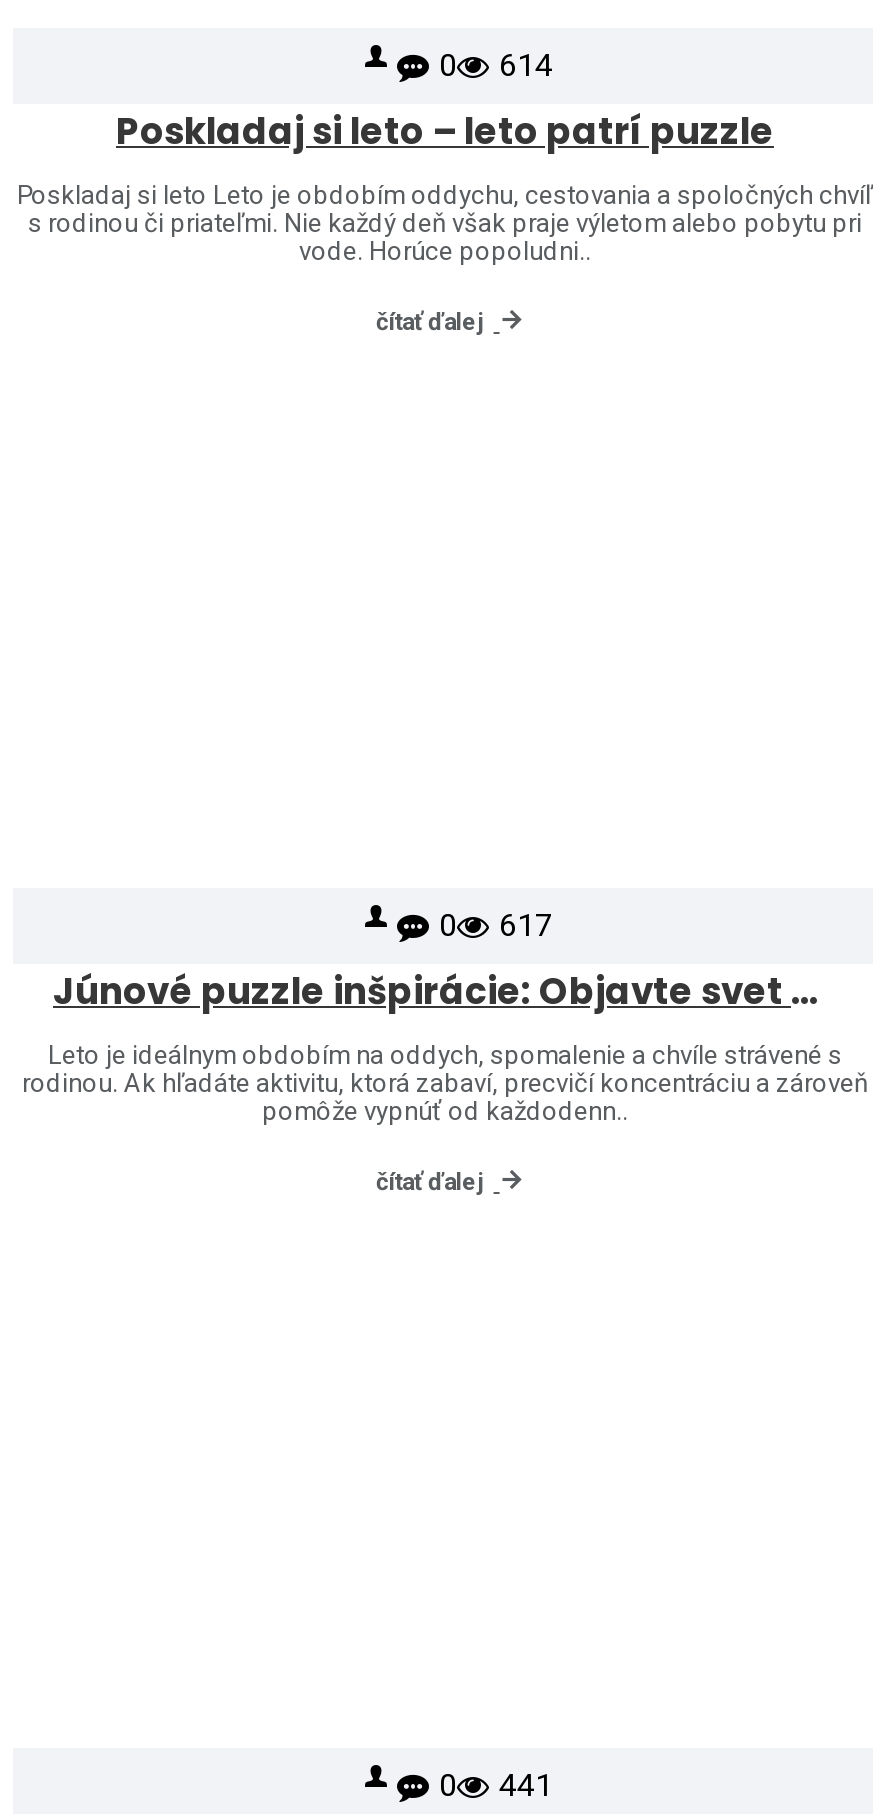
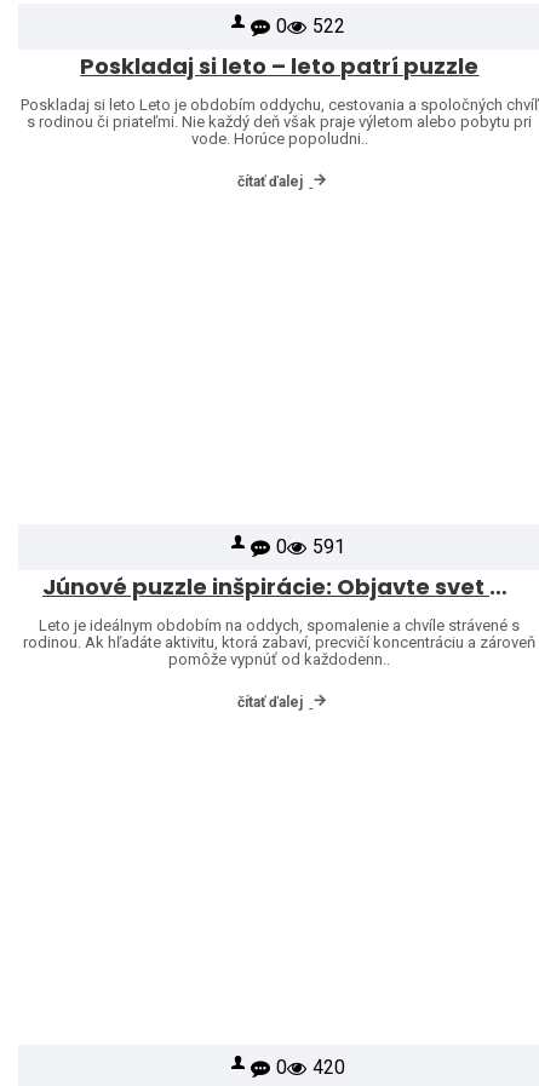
- 0 614
+ 0 522

- 0 617
+ 0 591

- 0 441
+ 0 420
